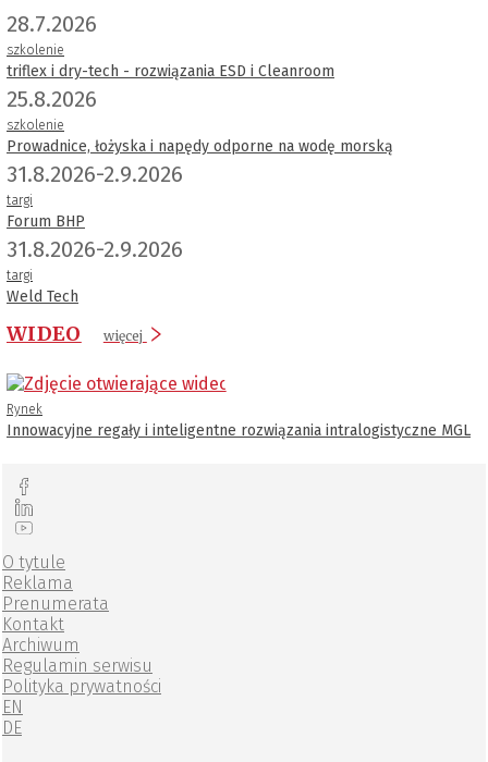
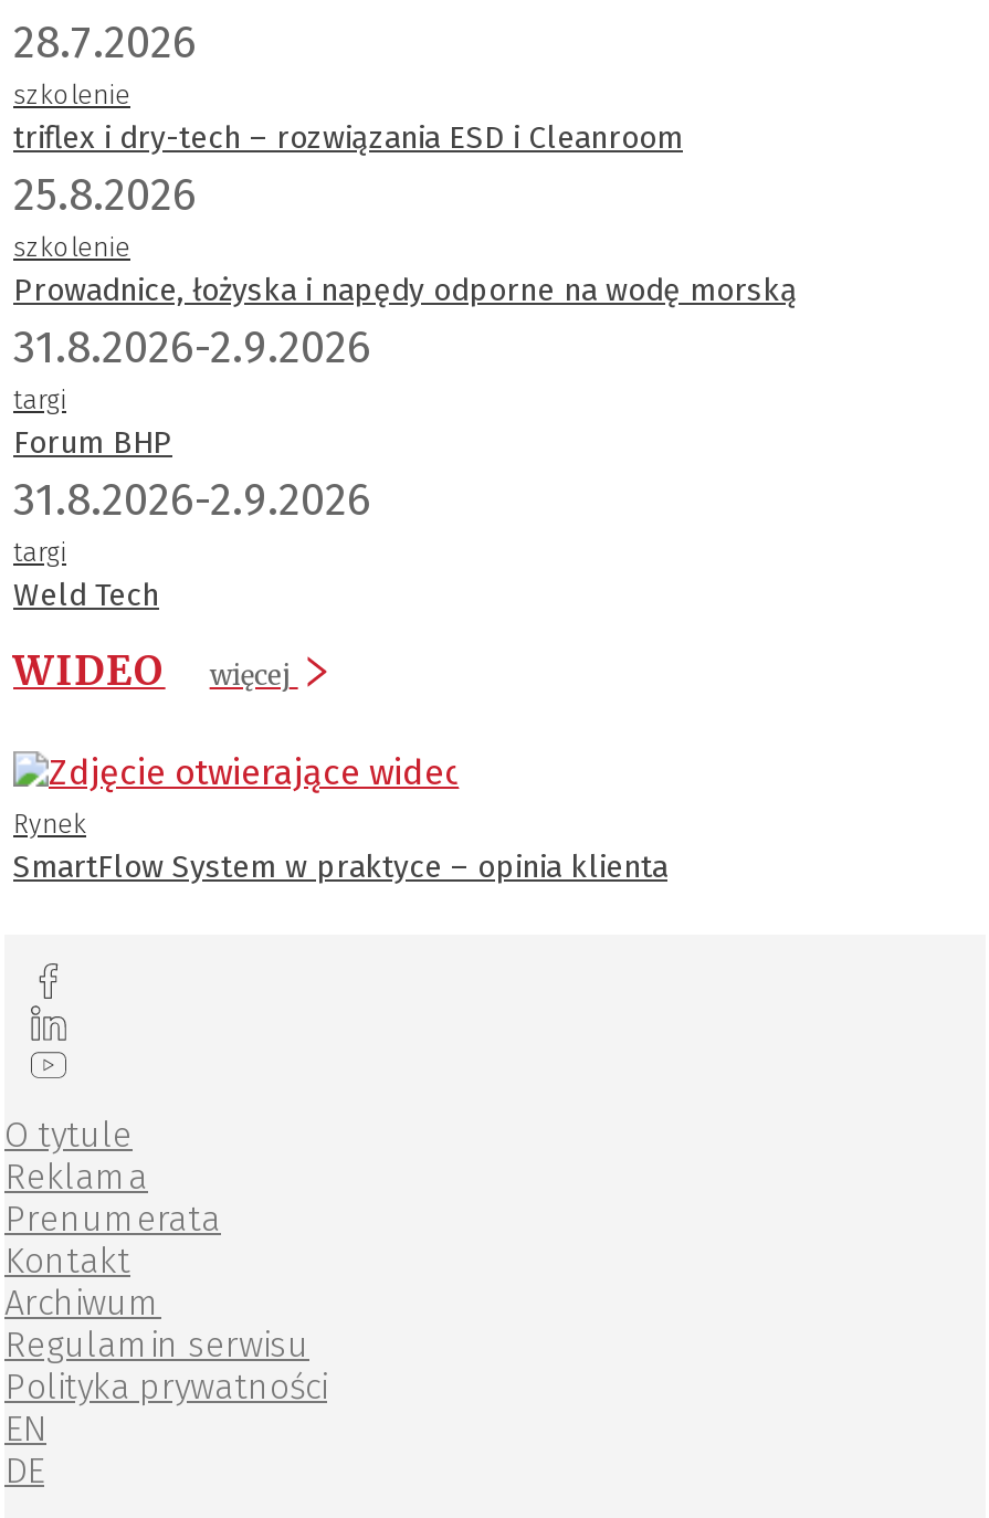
- triflex i dry-tech - rozwiązania ESD i Cleanroom
+ triflex i dry-tech – rozwiązania ESD i Cleanroom

- Innowacyjne regały i inteligentne rozwiązania intralogistyczne MGL
+ SmartFlow System w praktyce – opinia klienta
